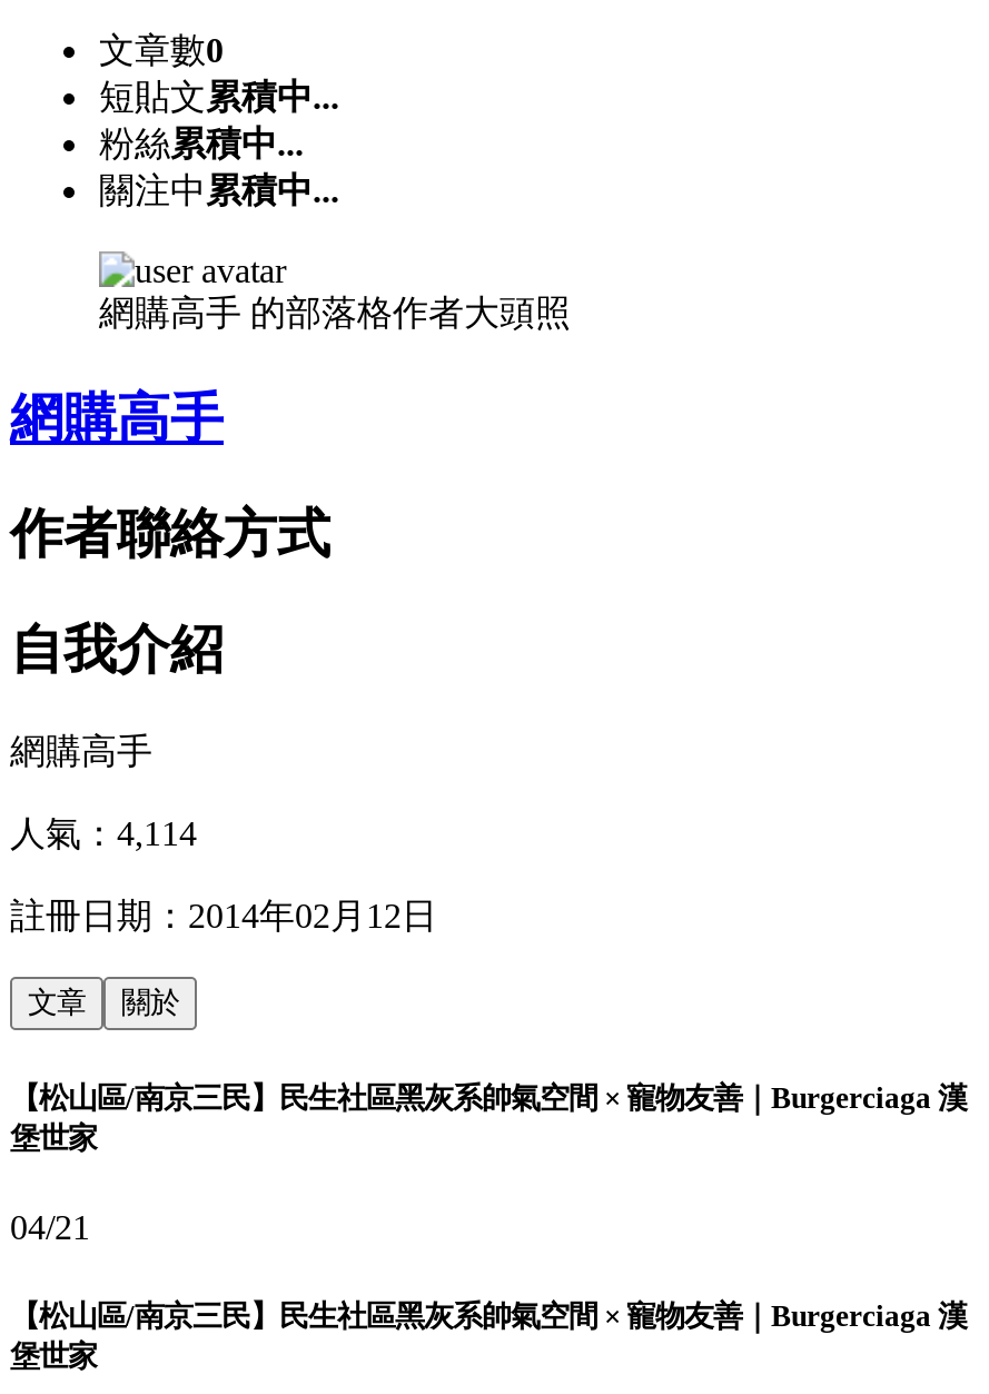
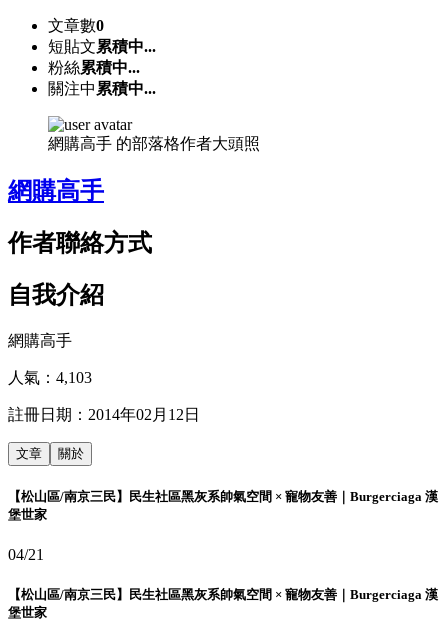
- 人氣：4,114
+ 人氣：4,103
